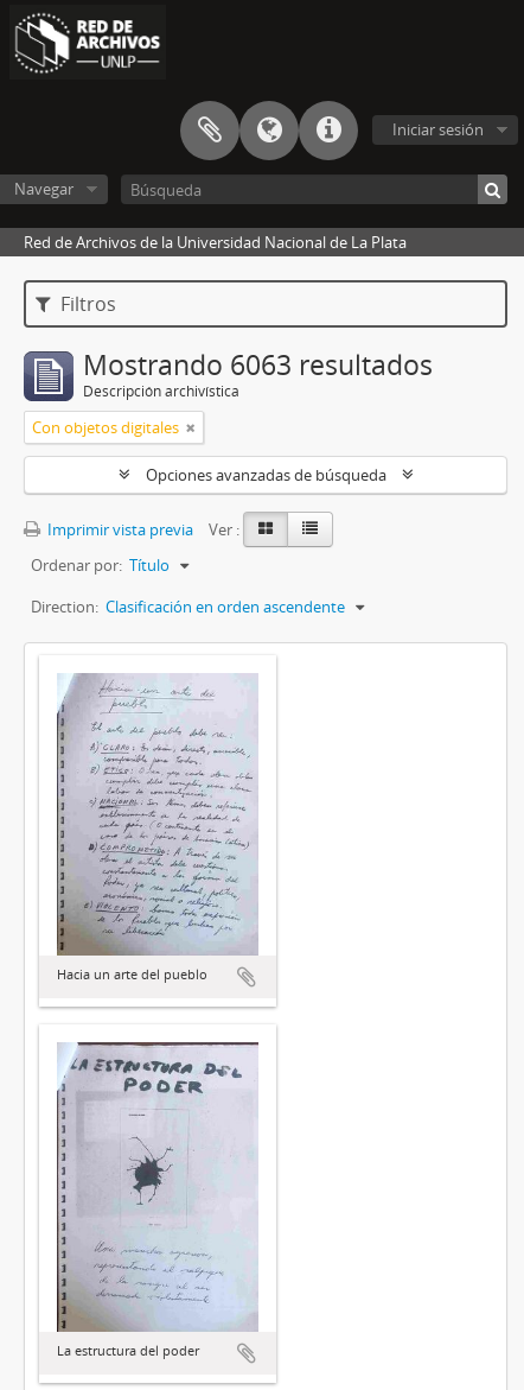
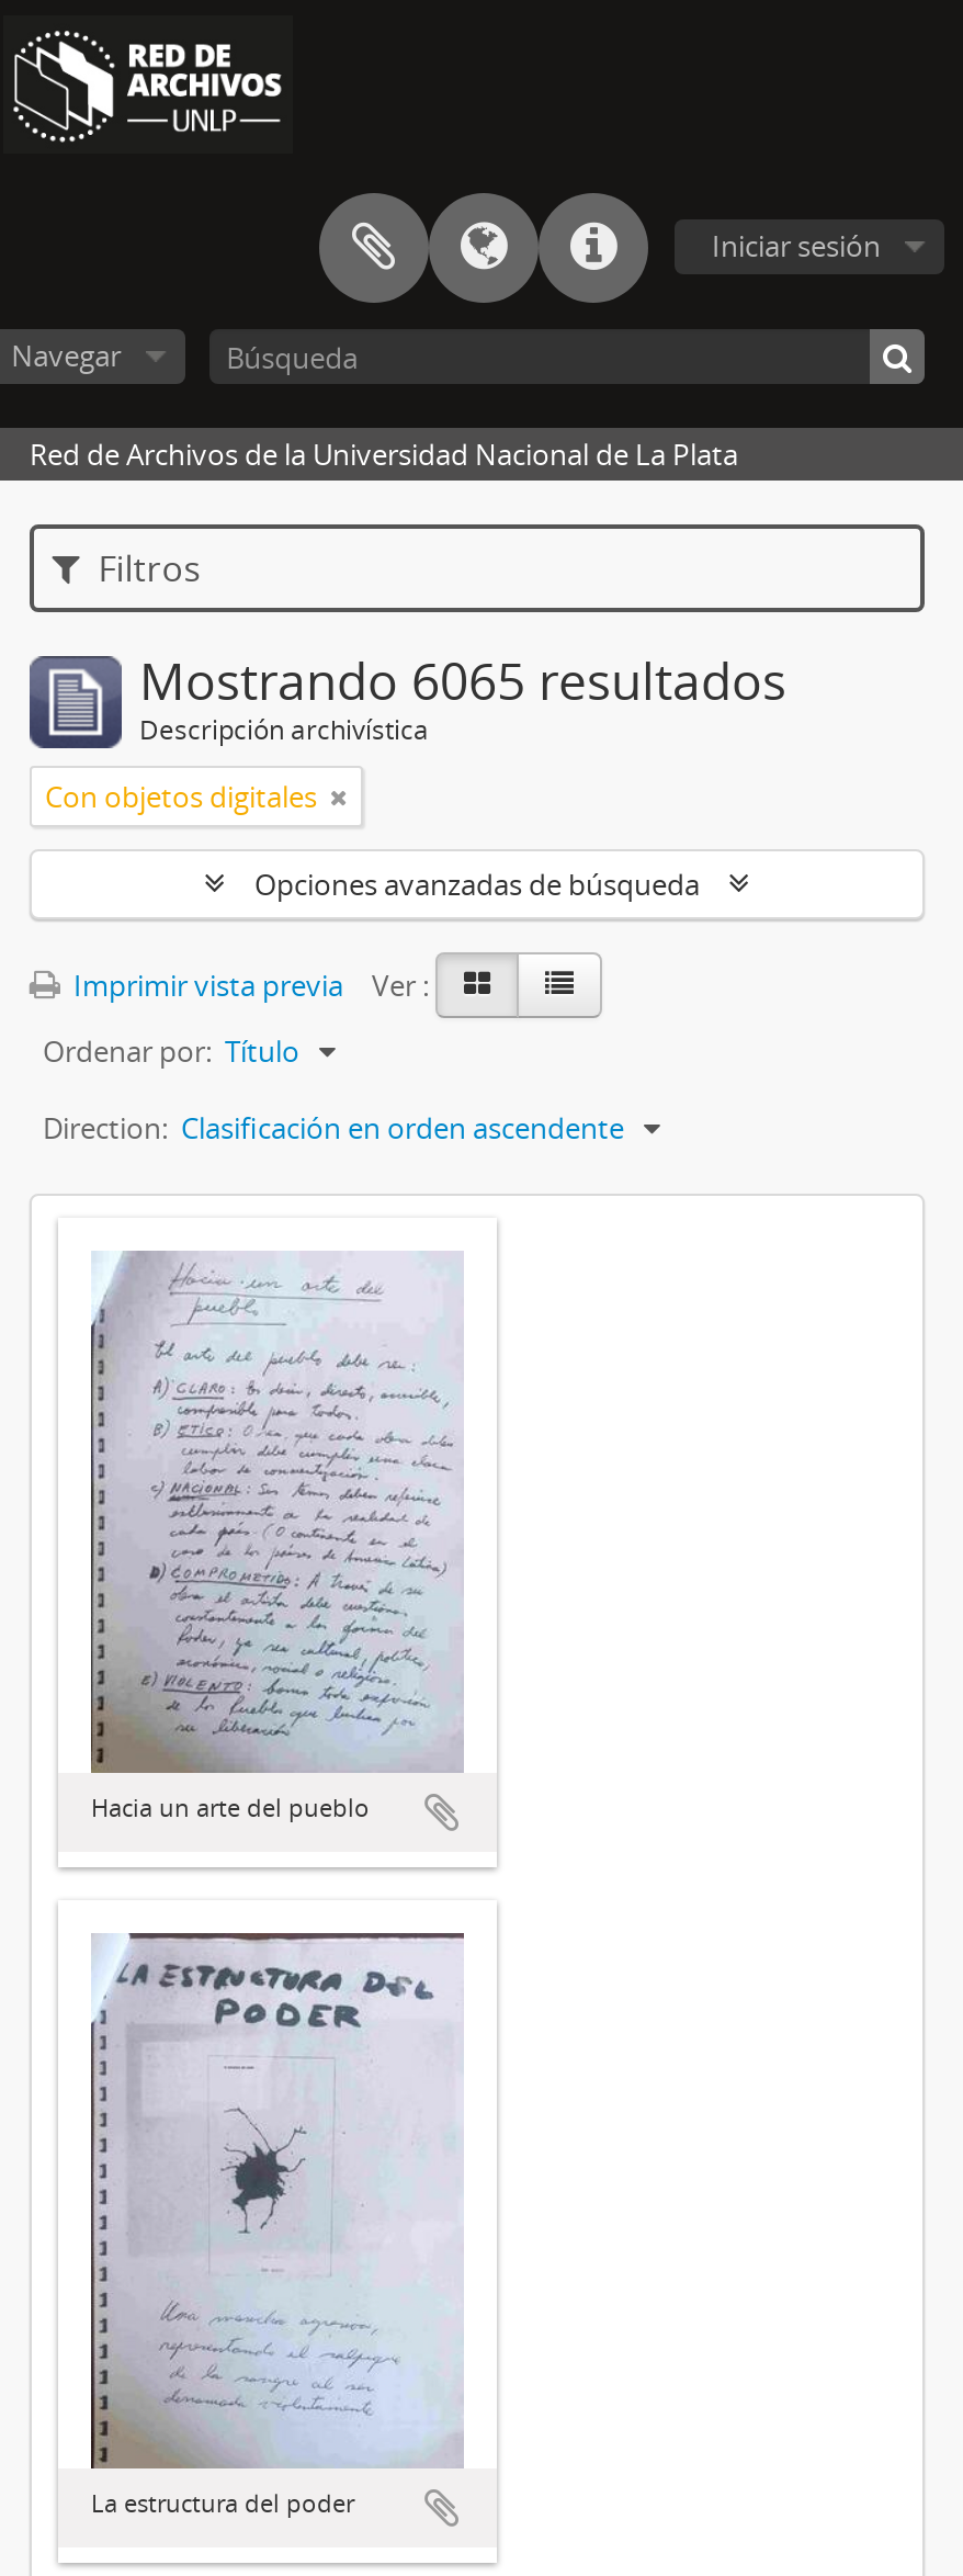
- Mostrando 6063 resultados
+ Mostrando 6065 resultados
